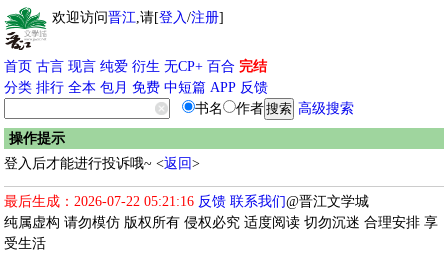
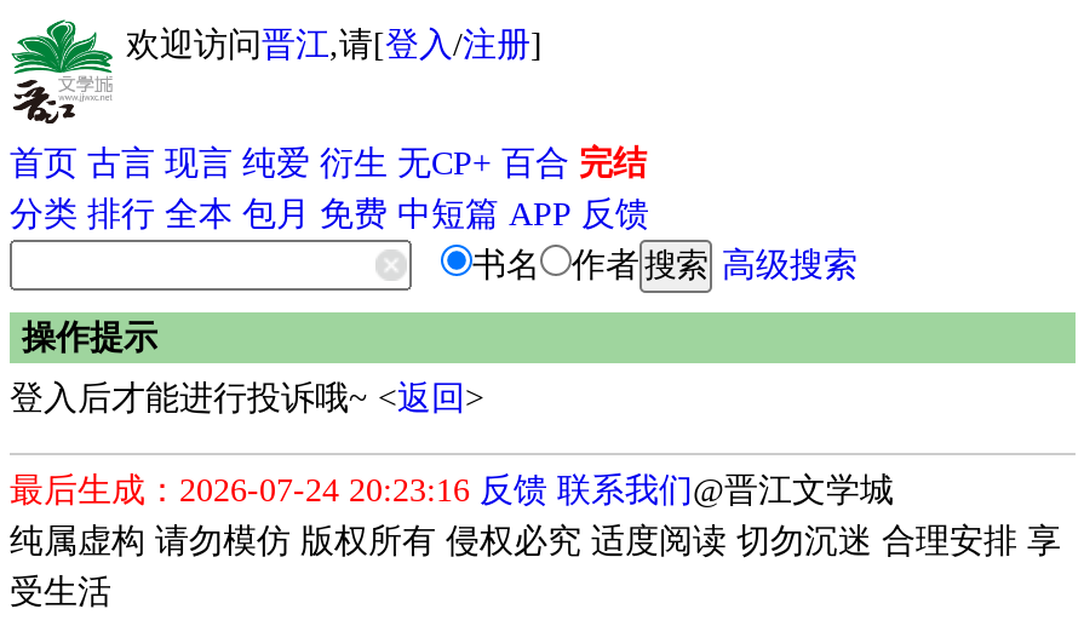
- 最后生成：2026-07-22 05:21:16 反馈 联系我们@晋江文学城
+ 最后生成：2026-07-24 20:23:16 反馈 联系我们@晋江文学城
